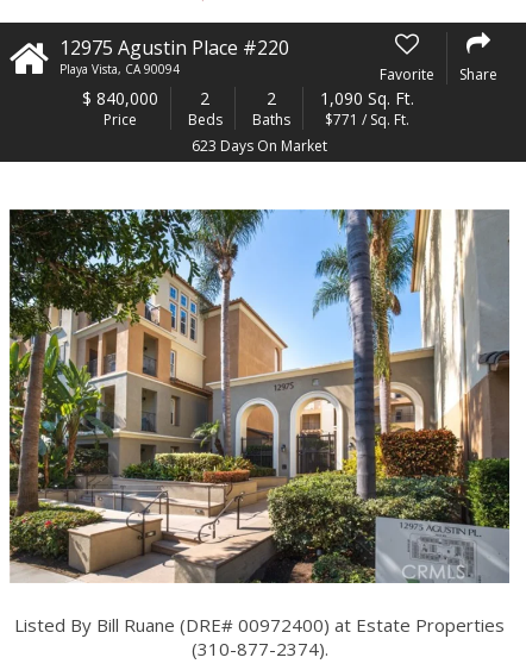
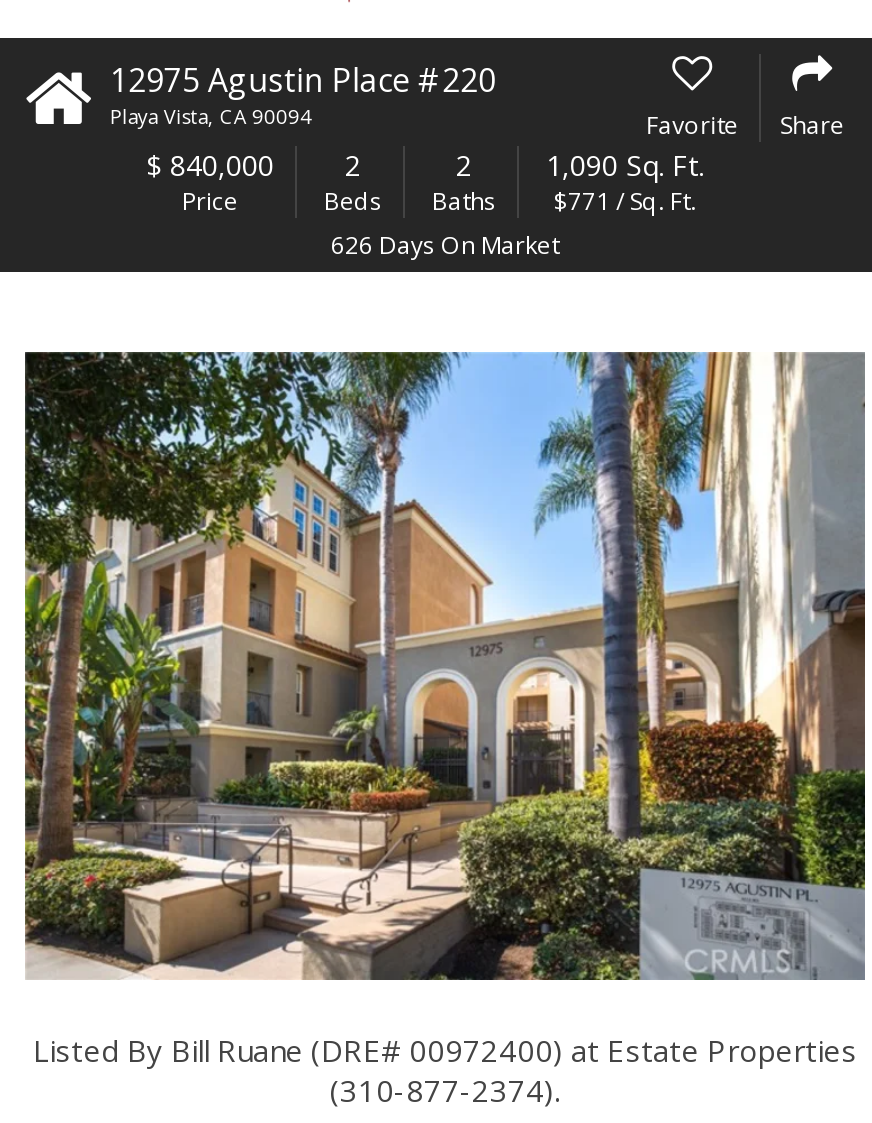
- 623 Days On Market
+ 626 Days On Market
